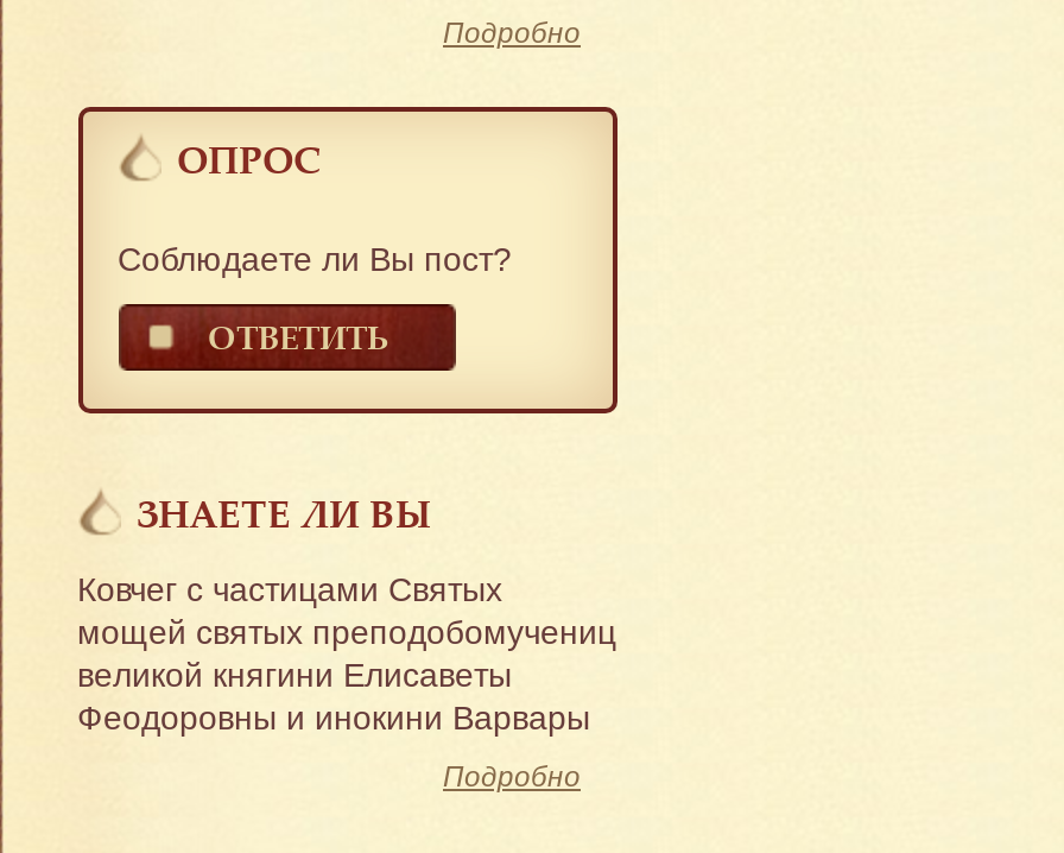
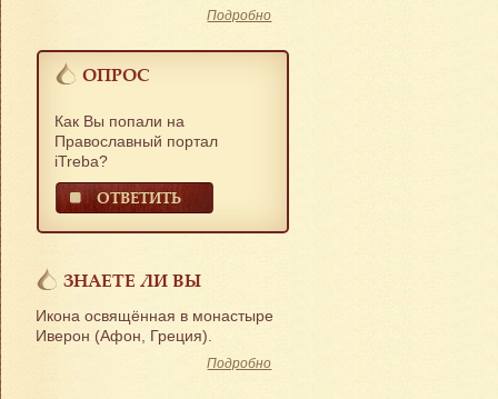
- Соблюдаете ли Вы пост?
+ Как Вы попали на
+ Православный портал
+ iTreba?

moved down: [image] | ОТВЕТИТЬ | ЗНАЕТЕ ЛИ ВЫ

- Ковчег с частицами Святых
- мощей святых преподобомучениц
- великой княгини Елисаветы
- Феодоровны и инокини Варвары
+ Икона освящённая в монастыре
+ Иверон (Афон, Греция).
